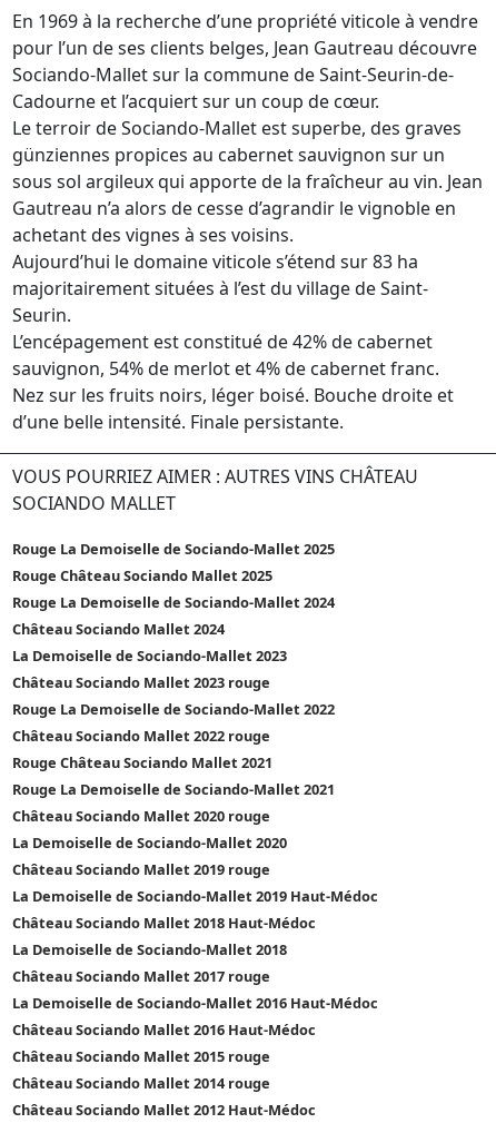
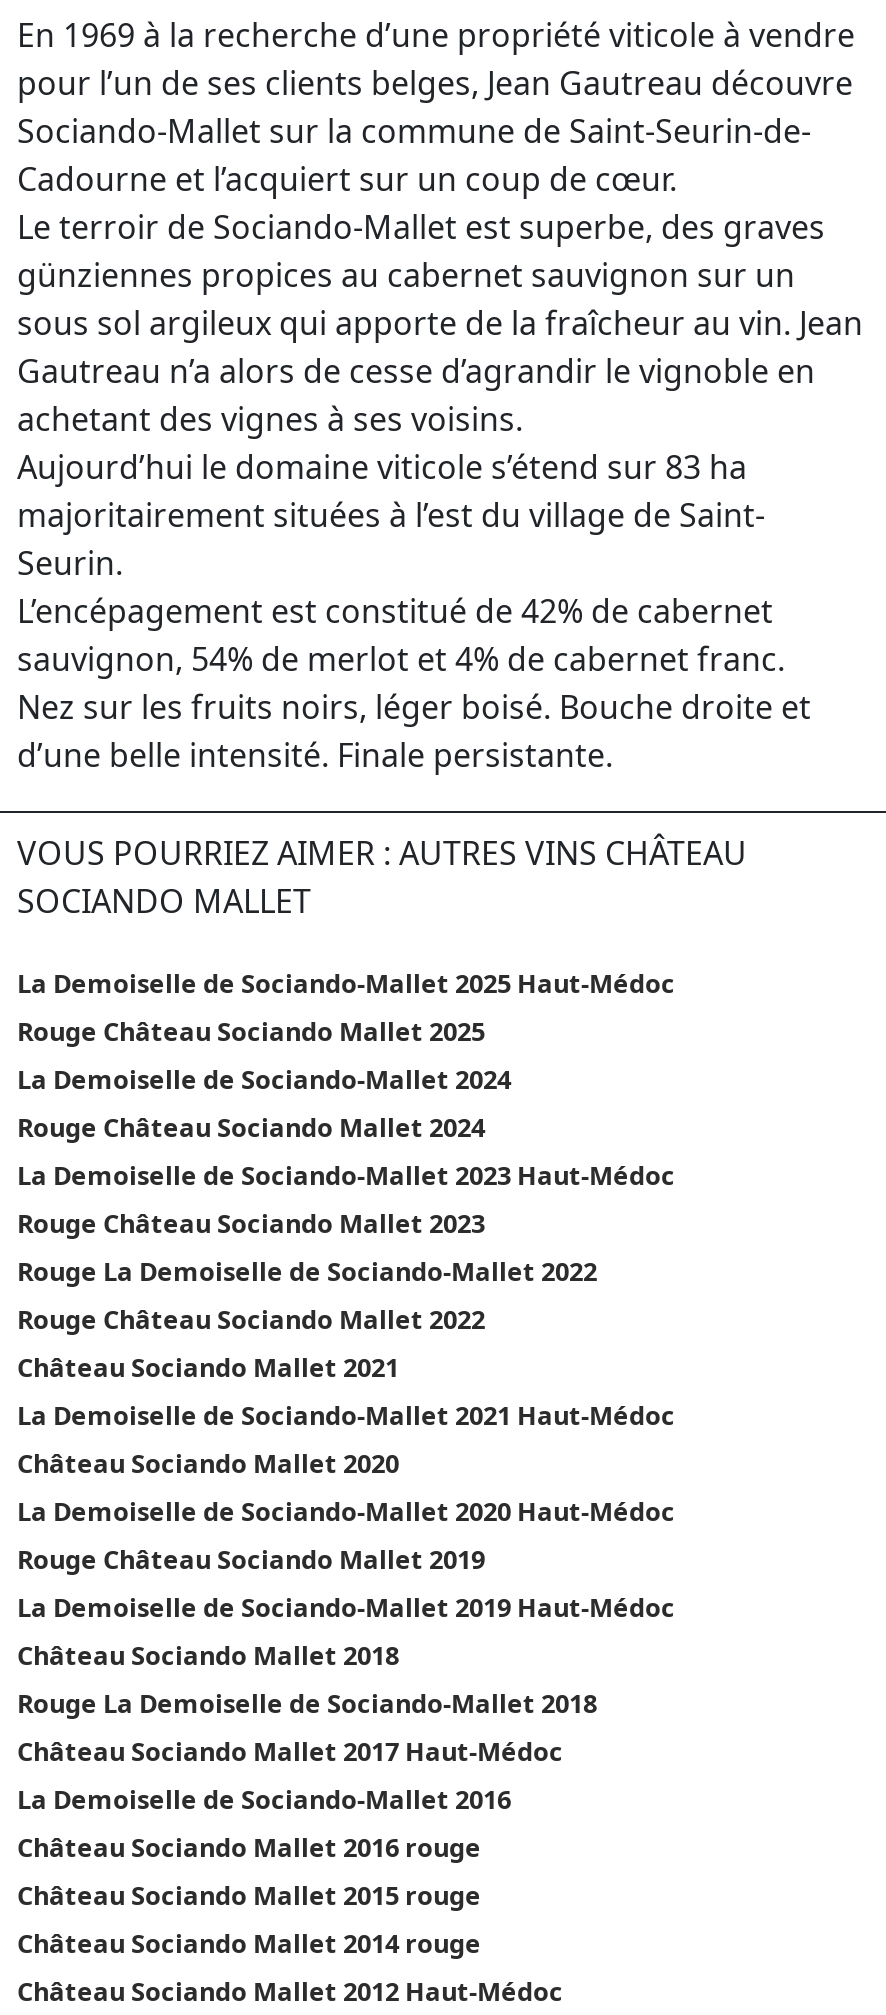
- Rouge La Demoiselle de Sociando-Mallet 2025
+ La Demoiselle de Sociando-Mallet 2025 Haut-Médoc

- Rouge La Demoiselle de Sociando-Mallet 2024
- Château Sociando Mallet 2024
- La Demoiselle de Sociando-Mallet 2023
- Château Sociando Mallet 2023 rouge
+ La Demoiselle de Sociando-Mallet 2024
+ Rouge Château Sociando Mallet 2024
+ La Demoiselle de Sociando-Mallet 2023 Haut-Médoc
+ Rouge Château Sociando Mallet 2023

- Château Sociando Mallet 2022 rouge
- Rouge Château Sociando Mallet 2021
- Rouge La Demoiselle de Sociando-Mallet 2021
- Château Sociando Mallet 2020 rouge
- La Demoiselle de Sociando-Mallet 2020
- Château Sociando Mallet 2019 rouge
+ Rouge Château Sociando Mallet 2022
+ Château Sociando Mallet 2021
+ La Demoiselle de Sociando-Mallet 2021 Haut-Médoc
+ Château Sociando Mallet 2020
+ La Demoiselle de Sociando-Mallet 2020 Haut-Médoc
+ Rouge Château Sociando Mallet 2019

- Château Sociando Mallet 2018 Haut-Médoc
- La Demoiselle de Sociando-Mallet 2018
- Château Sociando Mallet 2017 rouge
- La Demoiselle de Sociando-Mallet 2016 Haut-Médoc
- Château Sociando Mallet 2016 Haut-Médoc
+ Château Sociando Mallet 2018
+ Rouge La Demoiselle de Sociando-Mallet 2018
+ Château Sociando Mallet 2017 Haut-Médoc
+ La Demoiselle de Sociando-Mallet 2016
+ Château Sociando Mallet 2016 rouge
